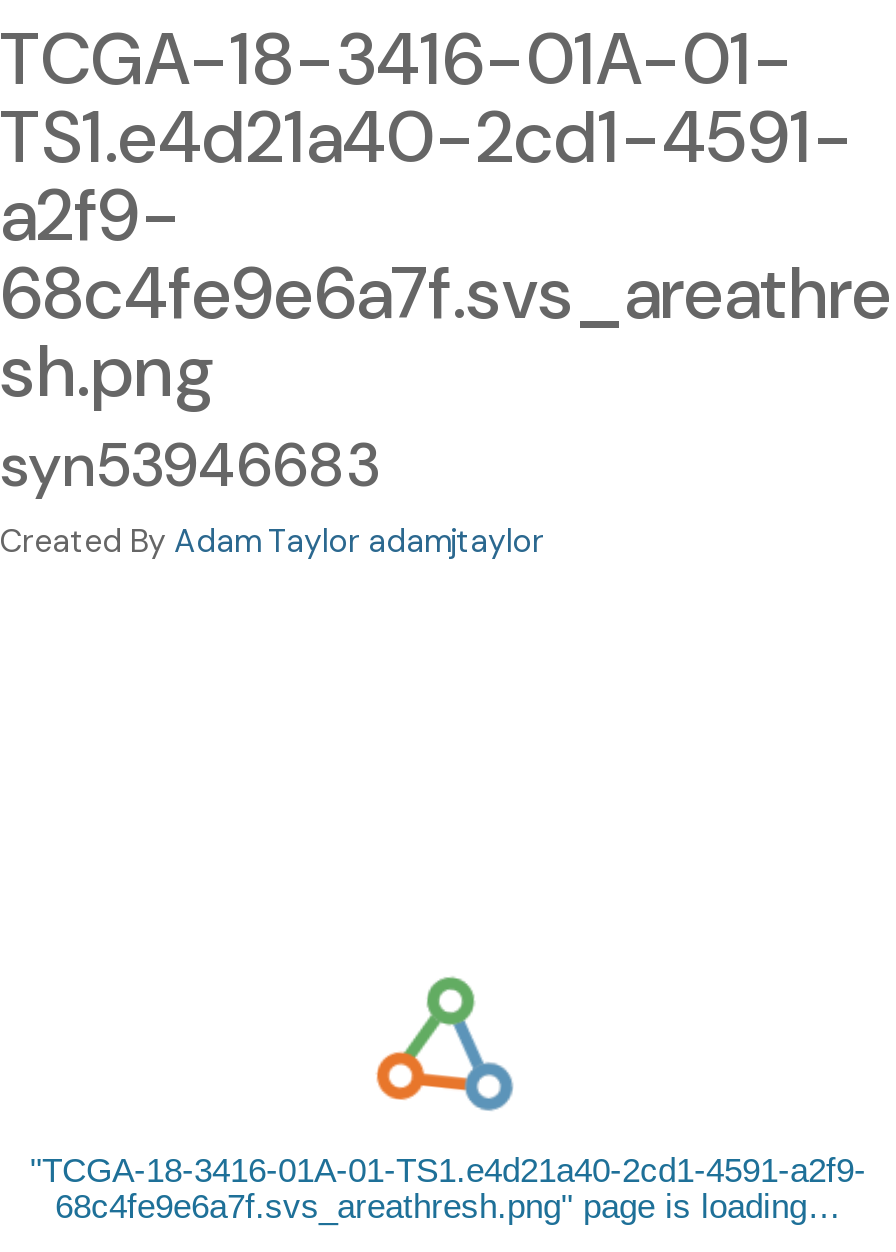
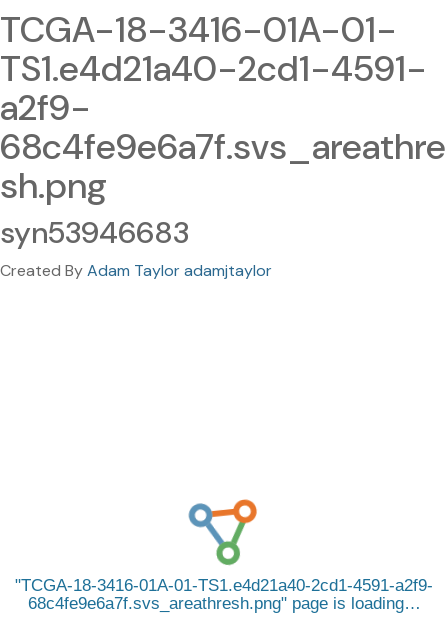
- [image]
+ [image]
